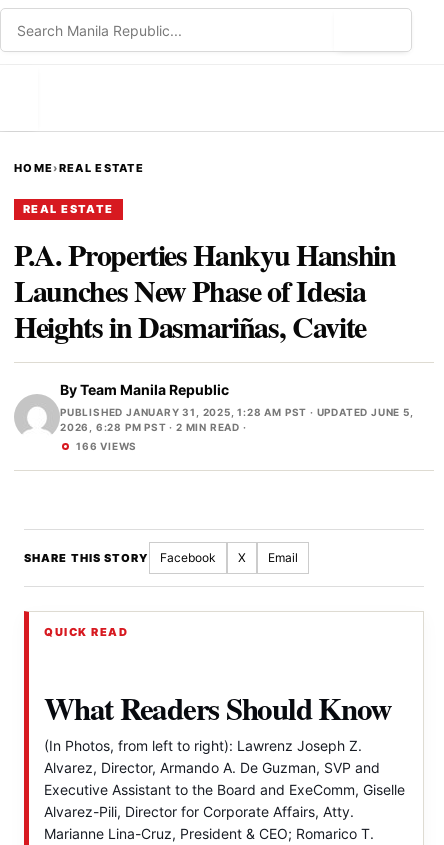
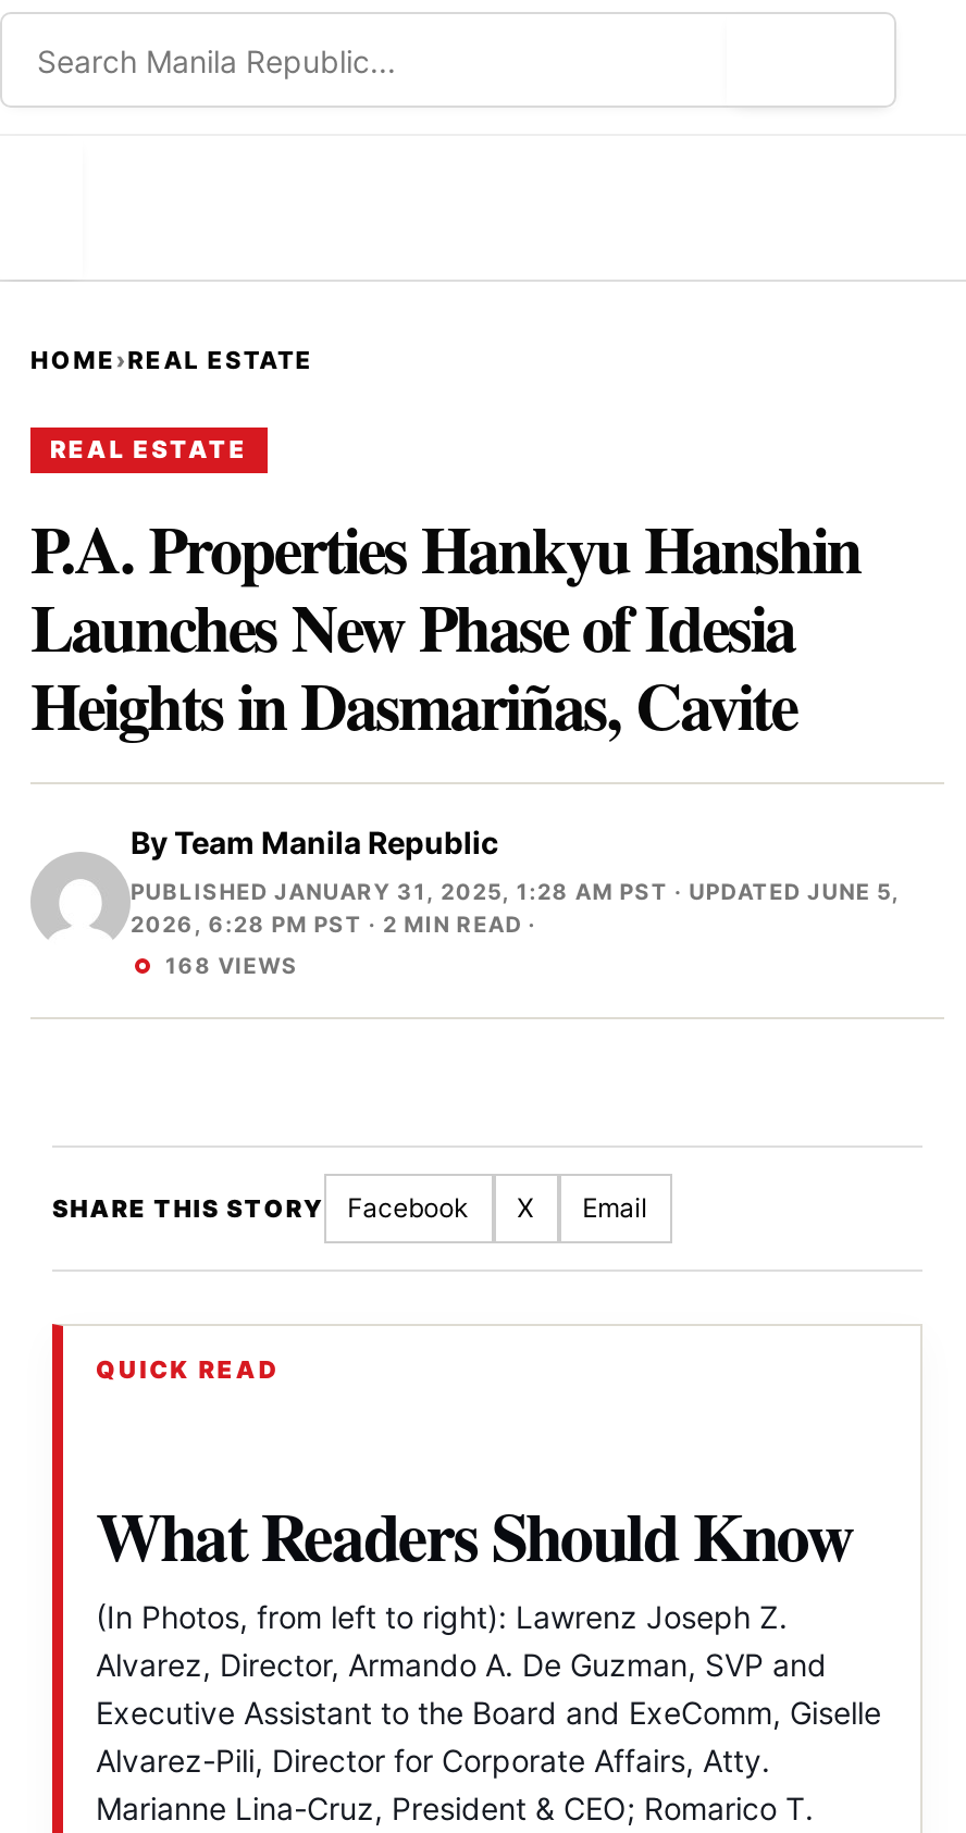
- 166 VIEWS
+ 168 VIEWS
